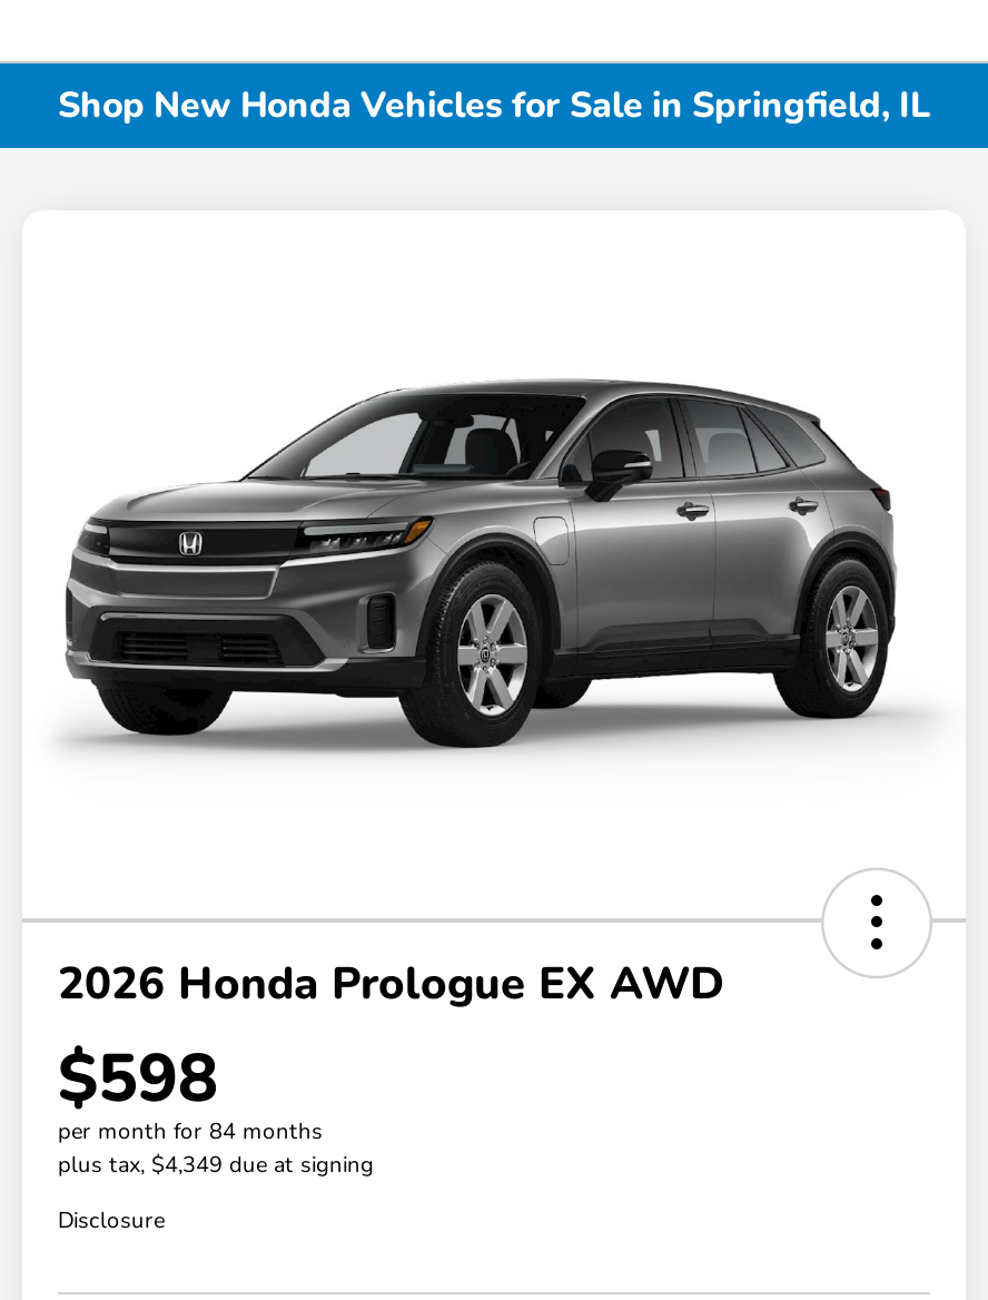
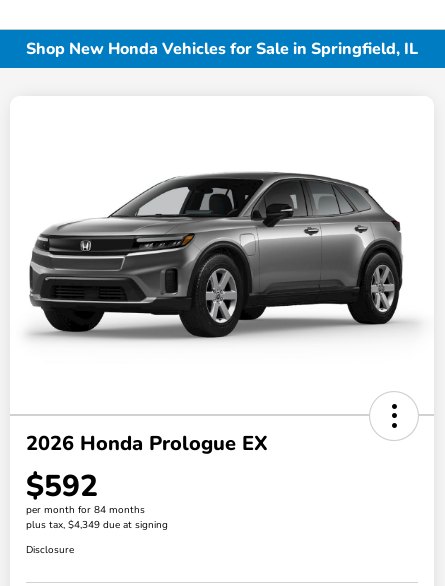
- 2026 Honda Prologue EX AWD
- $598
+ 2026 Honda Prologue EX
+ $592
